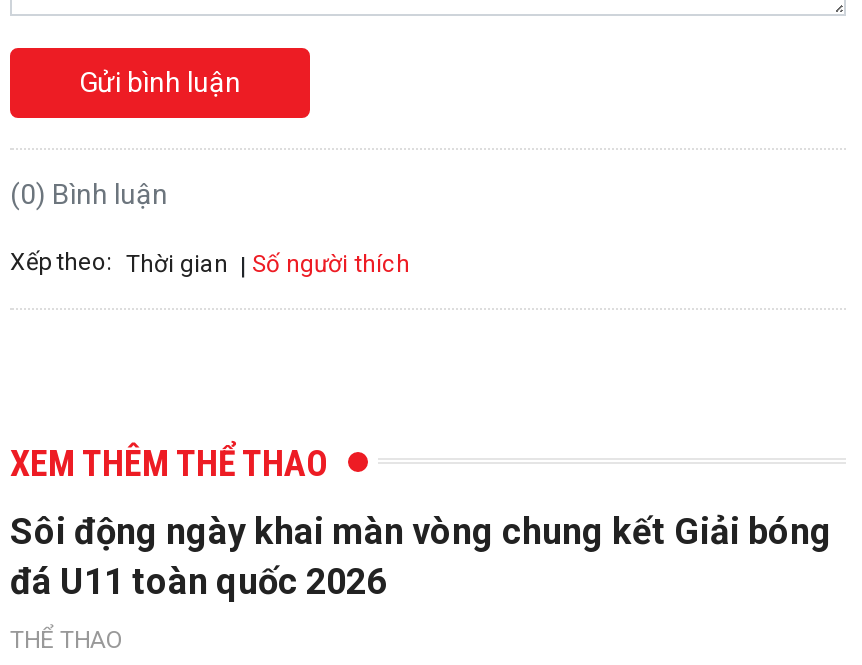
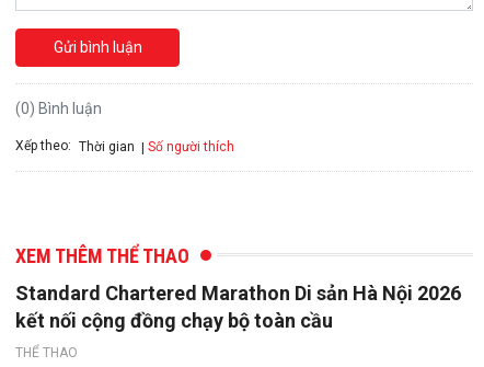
- Sôi động ngày khai màn vòng chung kết Giải bóng
- đá U11 toàn quốc 2026
+ Standard Chartered Marathon Di sản Hà Nội 2026
+ kết nối cộng đồng chạy bộ toàn cầu
